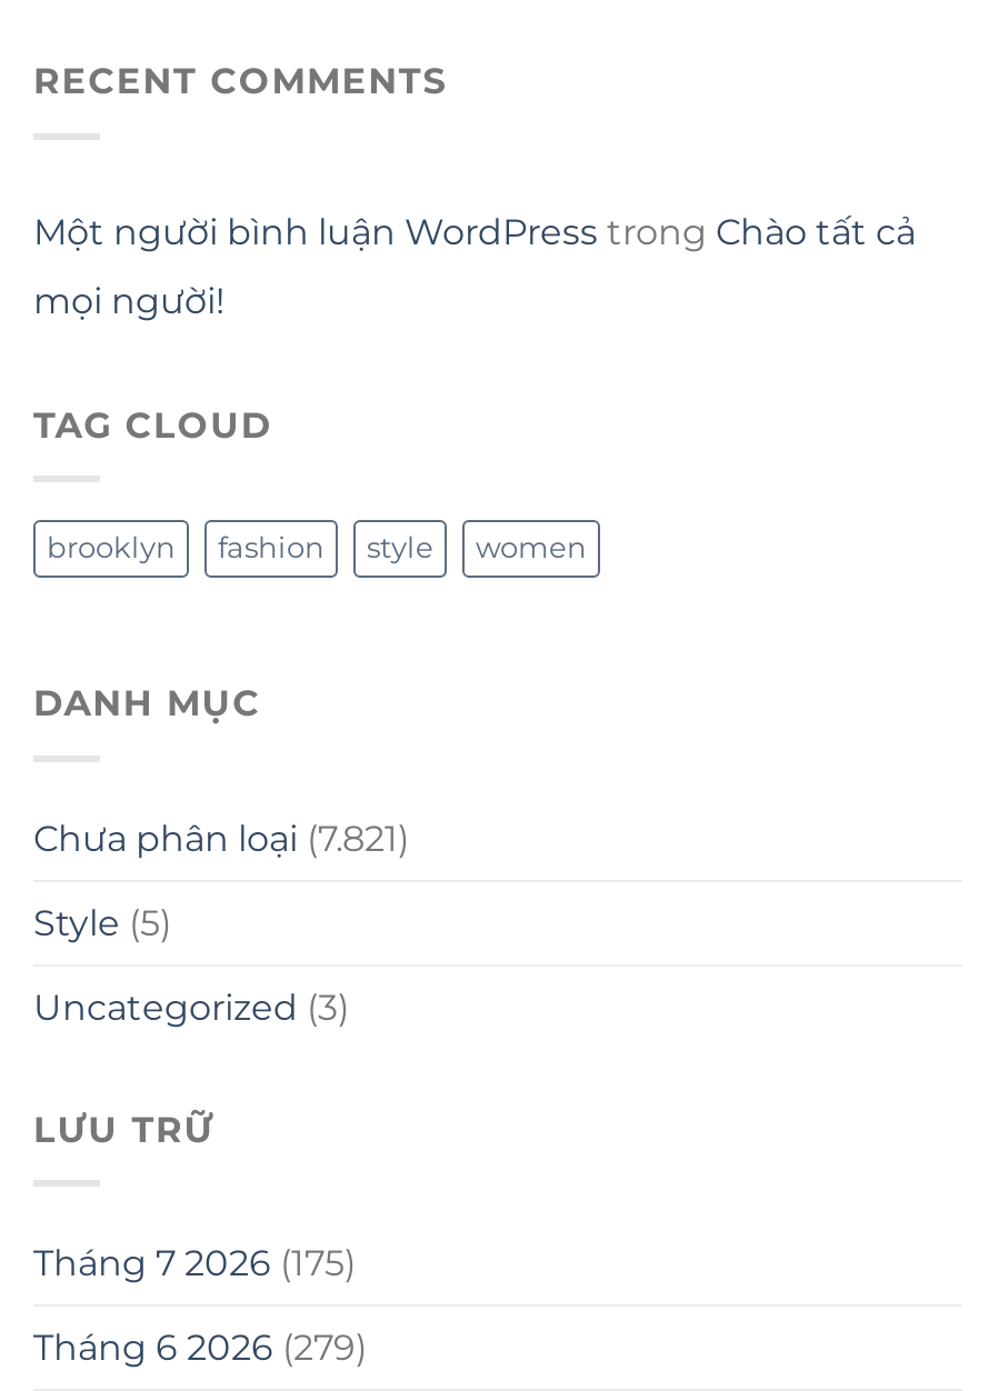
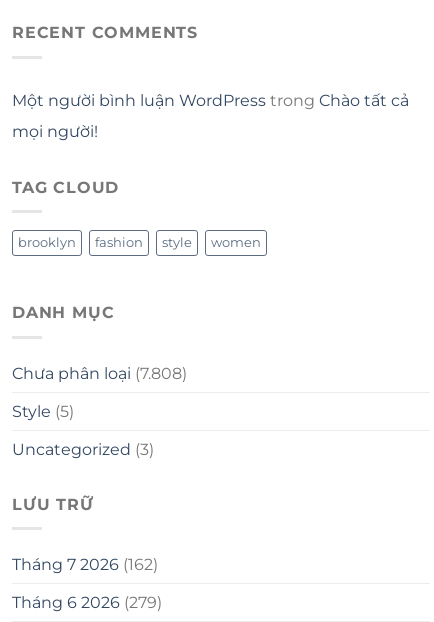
- Chưa phân loại (7.821)
+ Chưa phân loại (7.808)

- Tháng 7 2026 (175)
+ Tháng 7 2026 (162)
